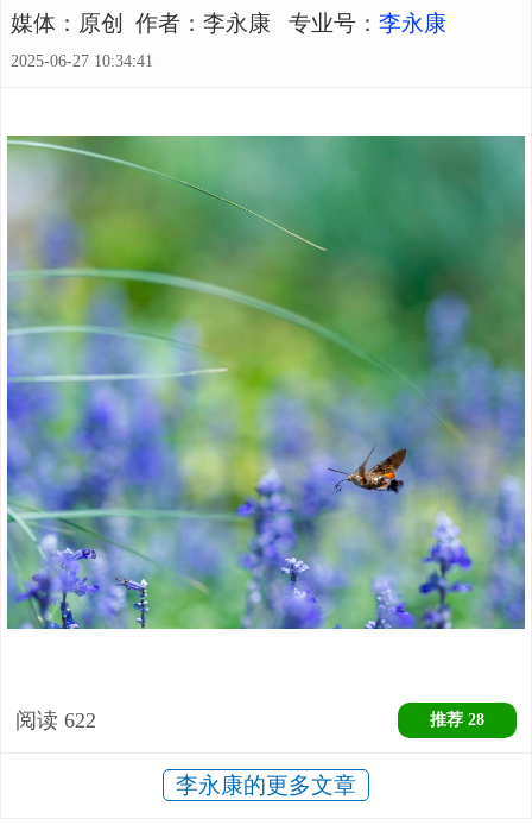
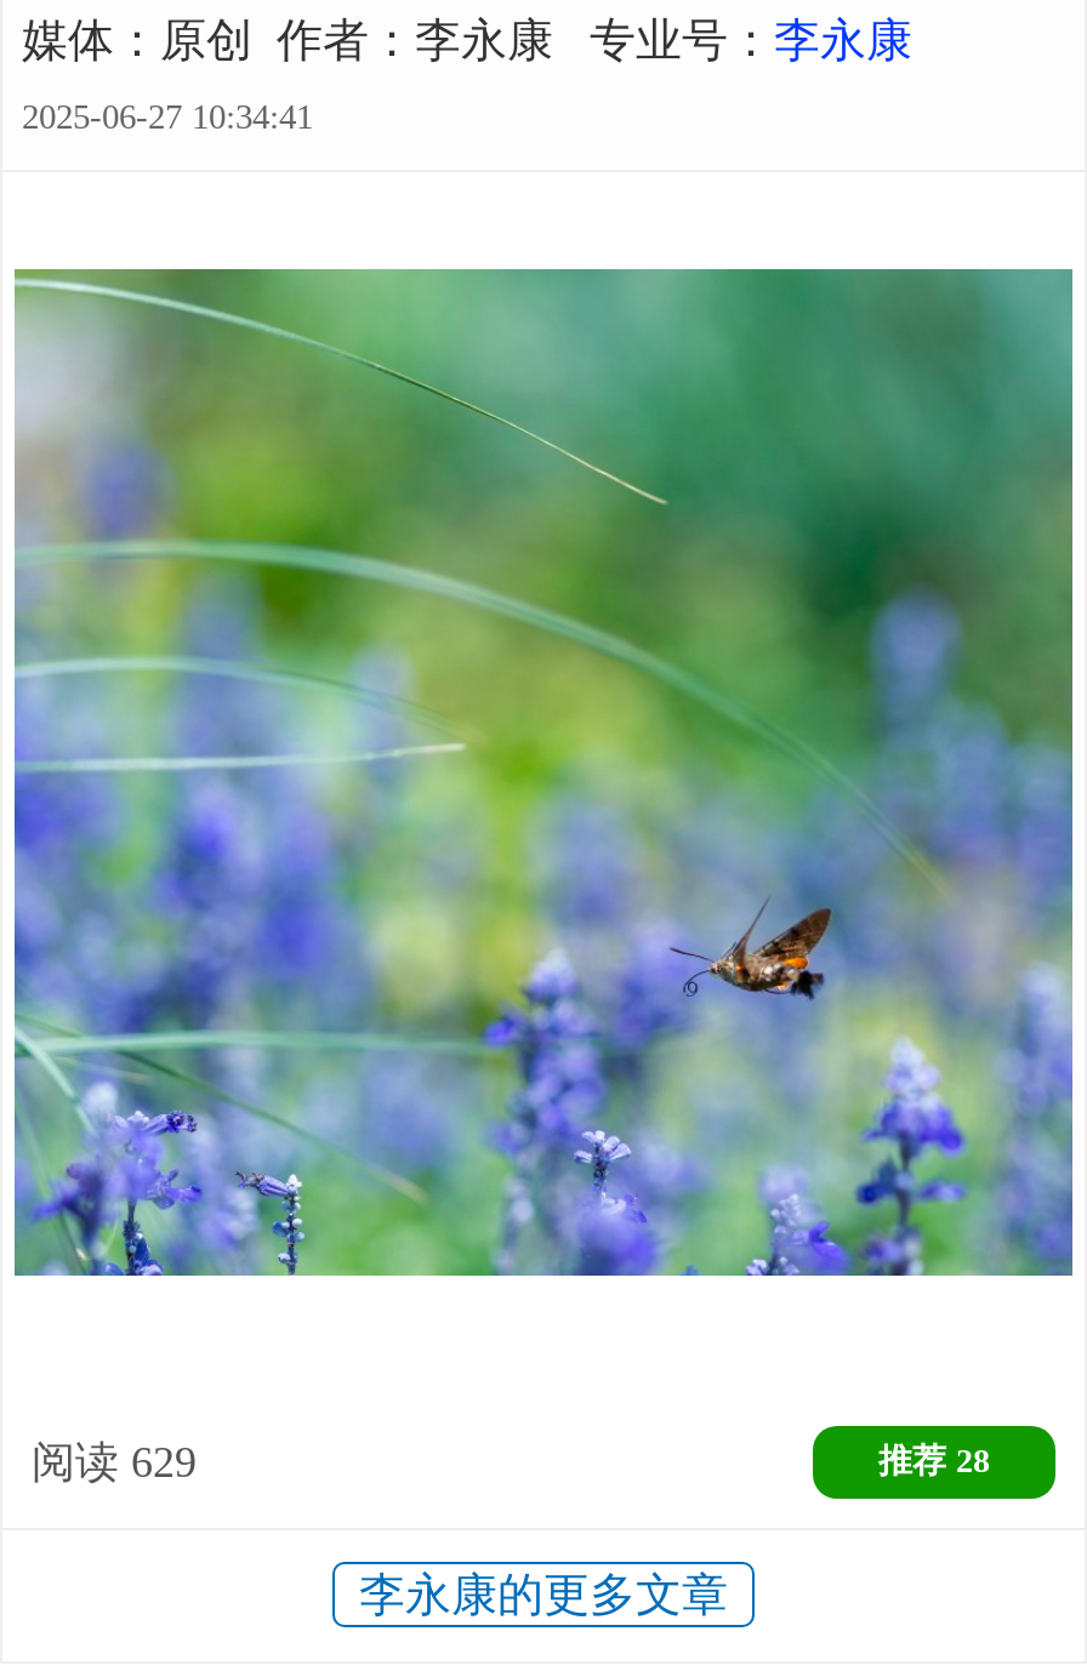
- 阅读 622
+ 阅读 629
